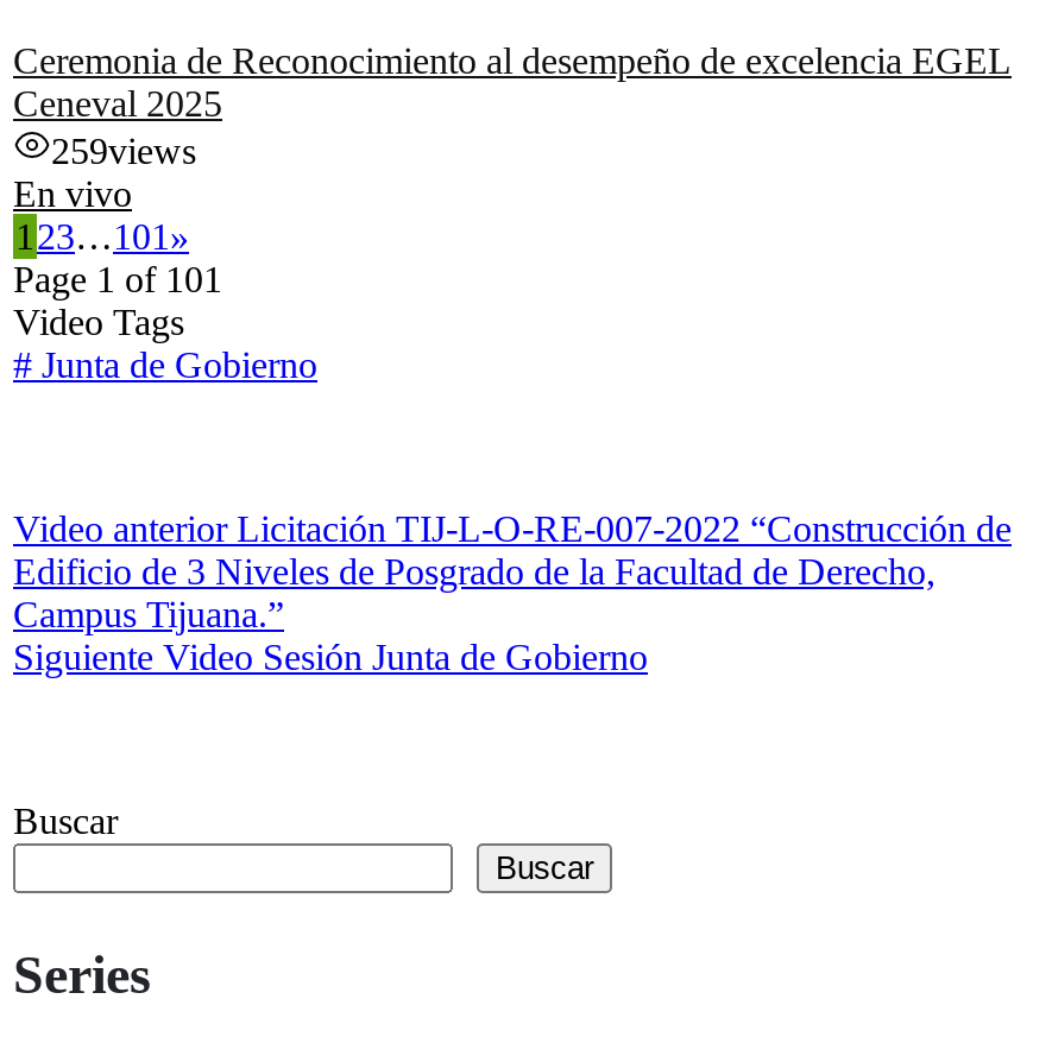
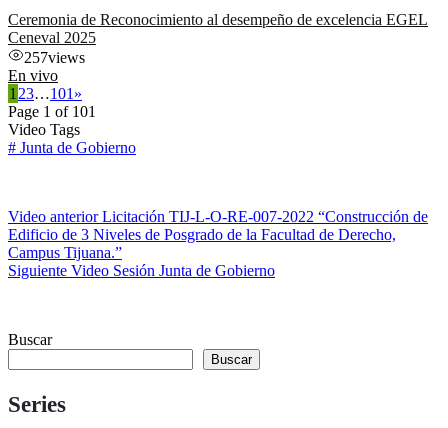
- 259views
+ 257views
